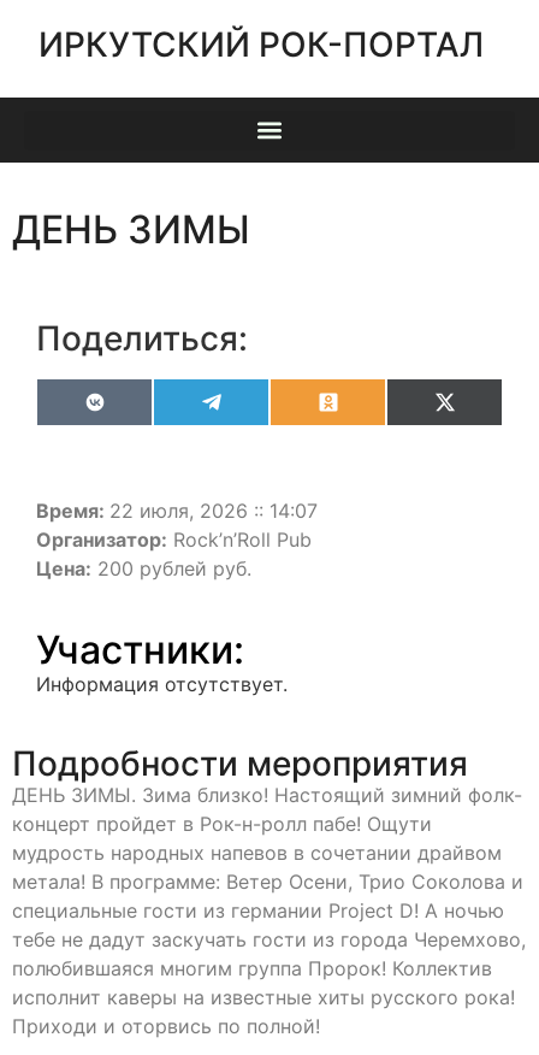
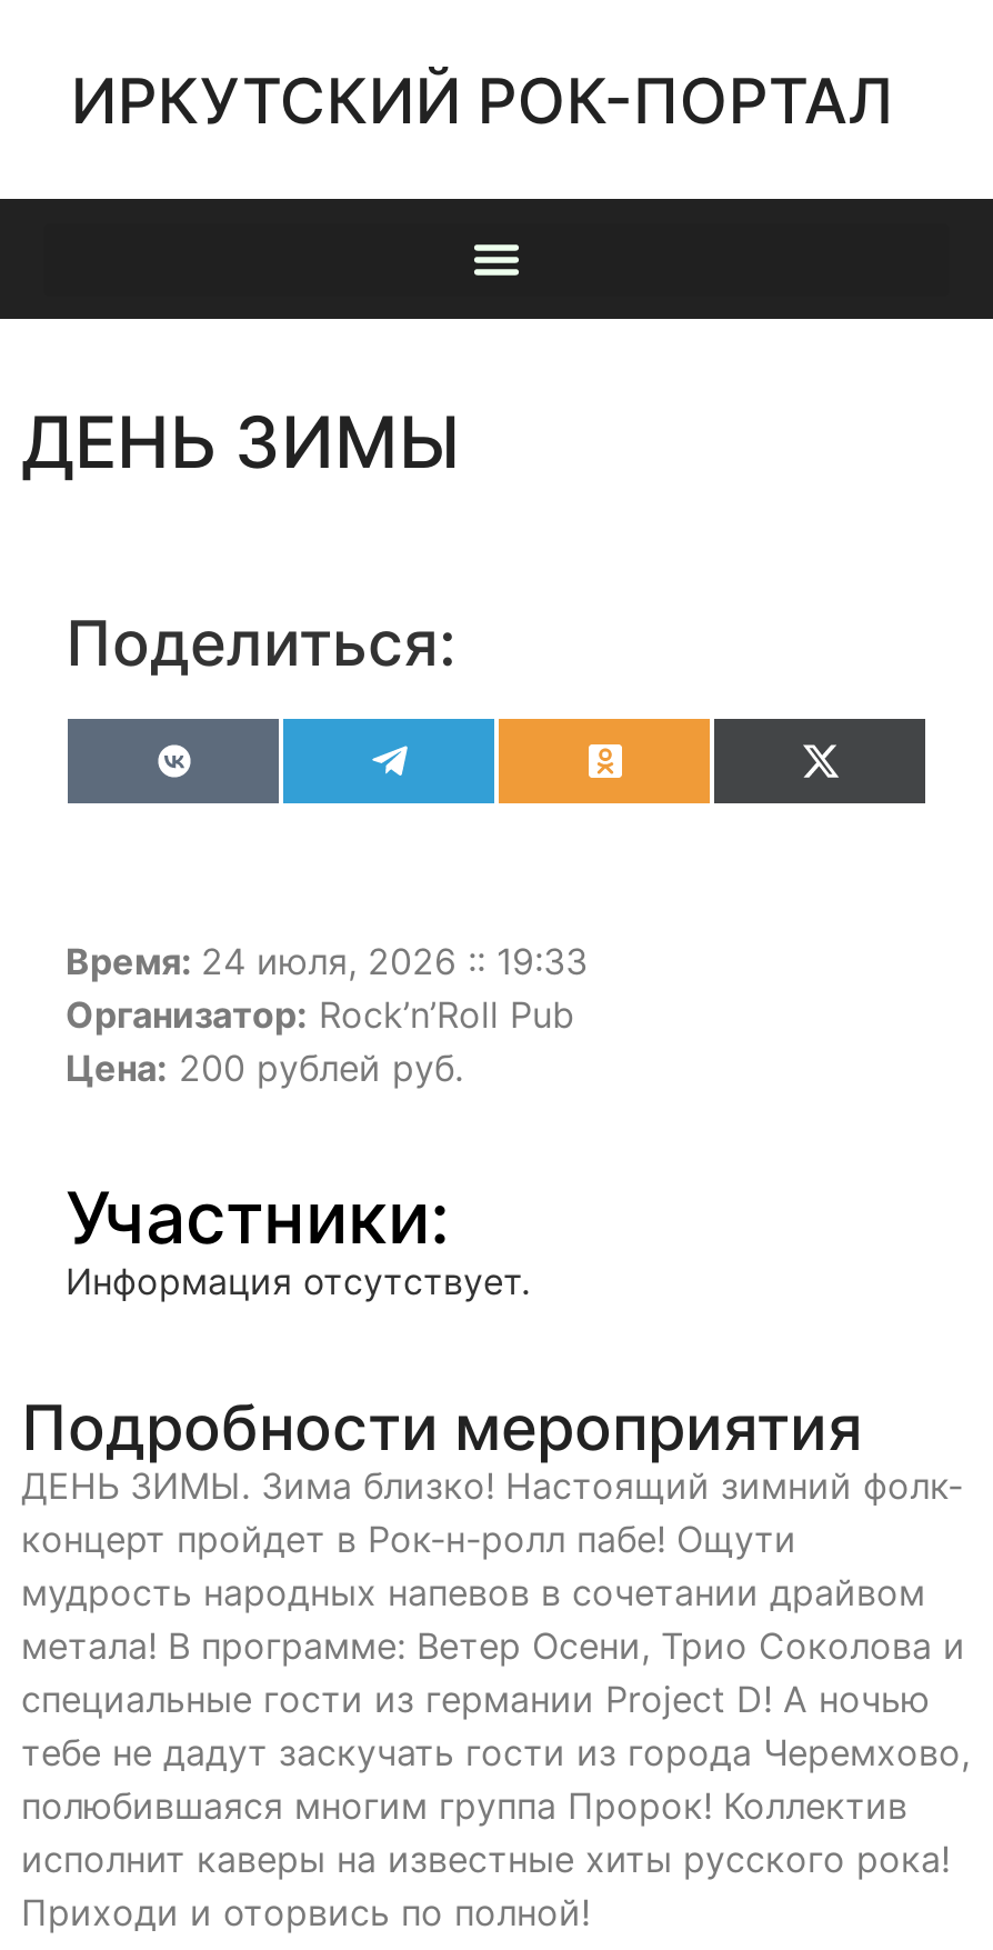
- Время: 22 июля, 2026 :: 14:07
+ Время: 24 июля, 2026 :: 19:33
